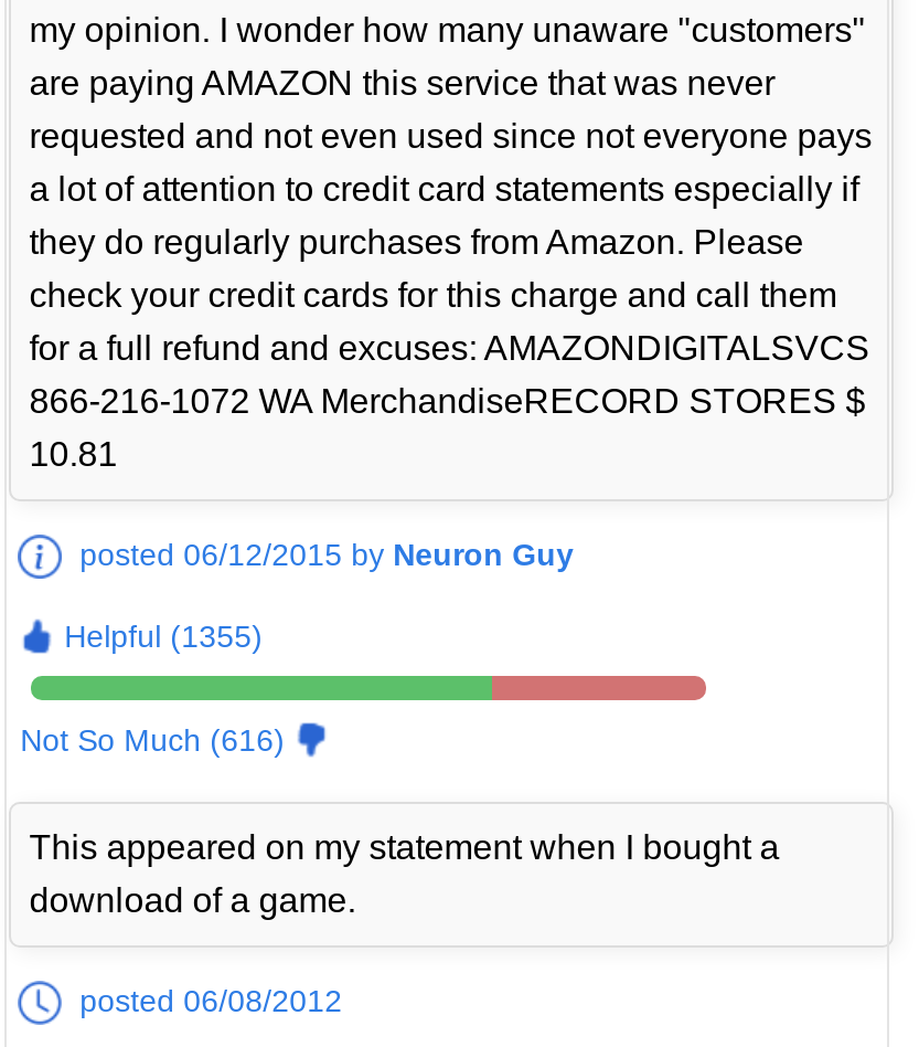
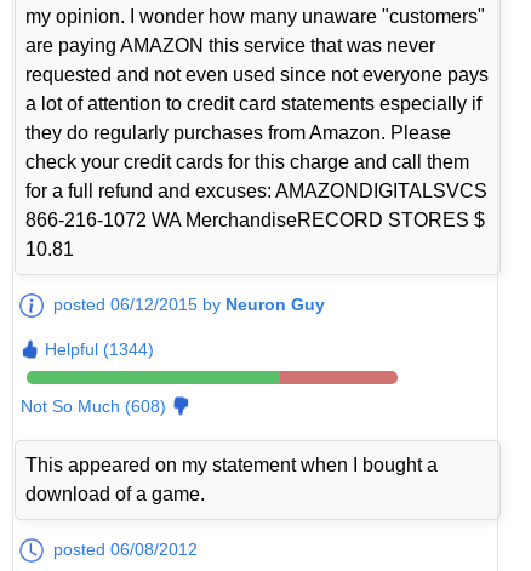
- Helpful (1355)
+ Helpful (1344)

- Not So Much (616)
+ Not So Much (608)
